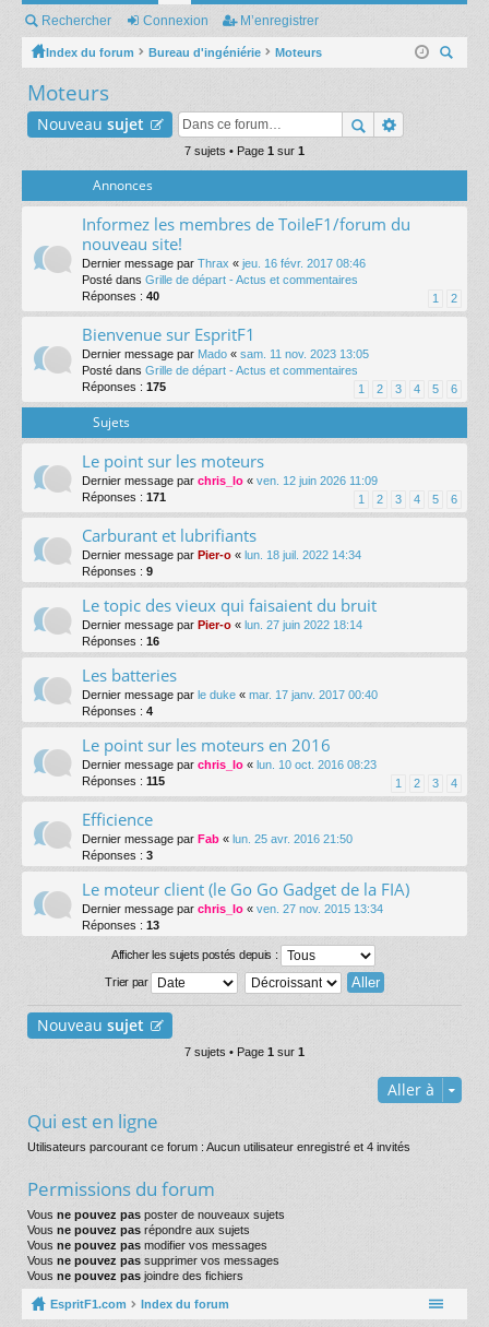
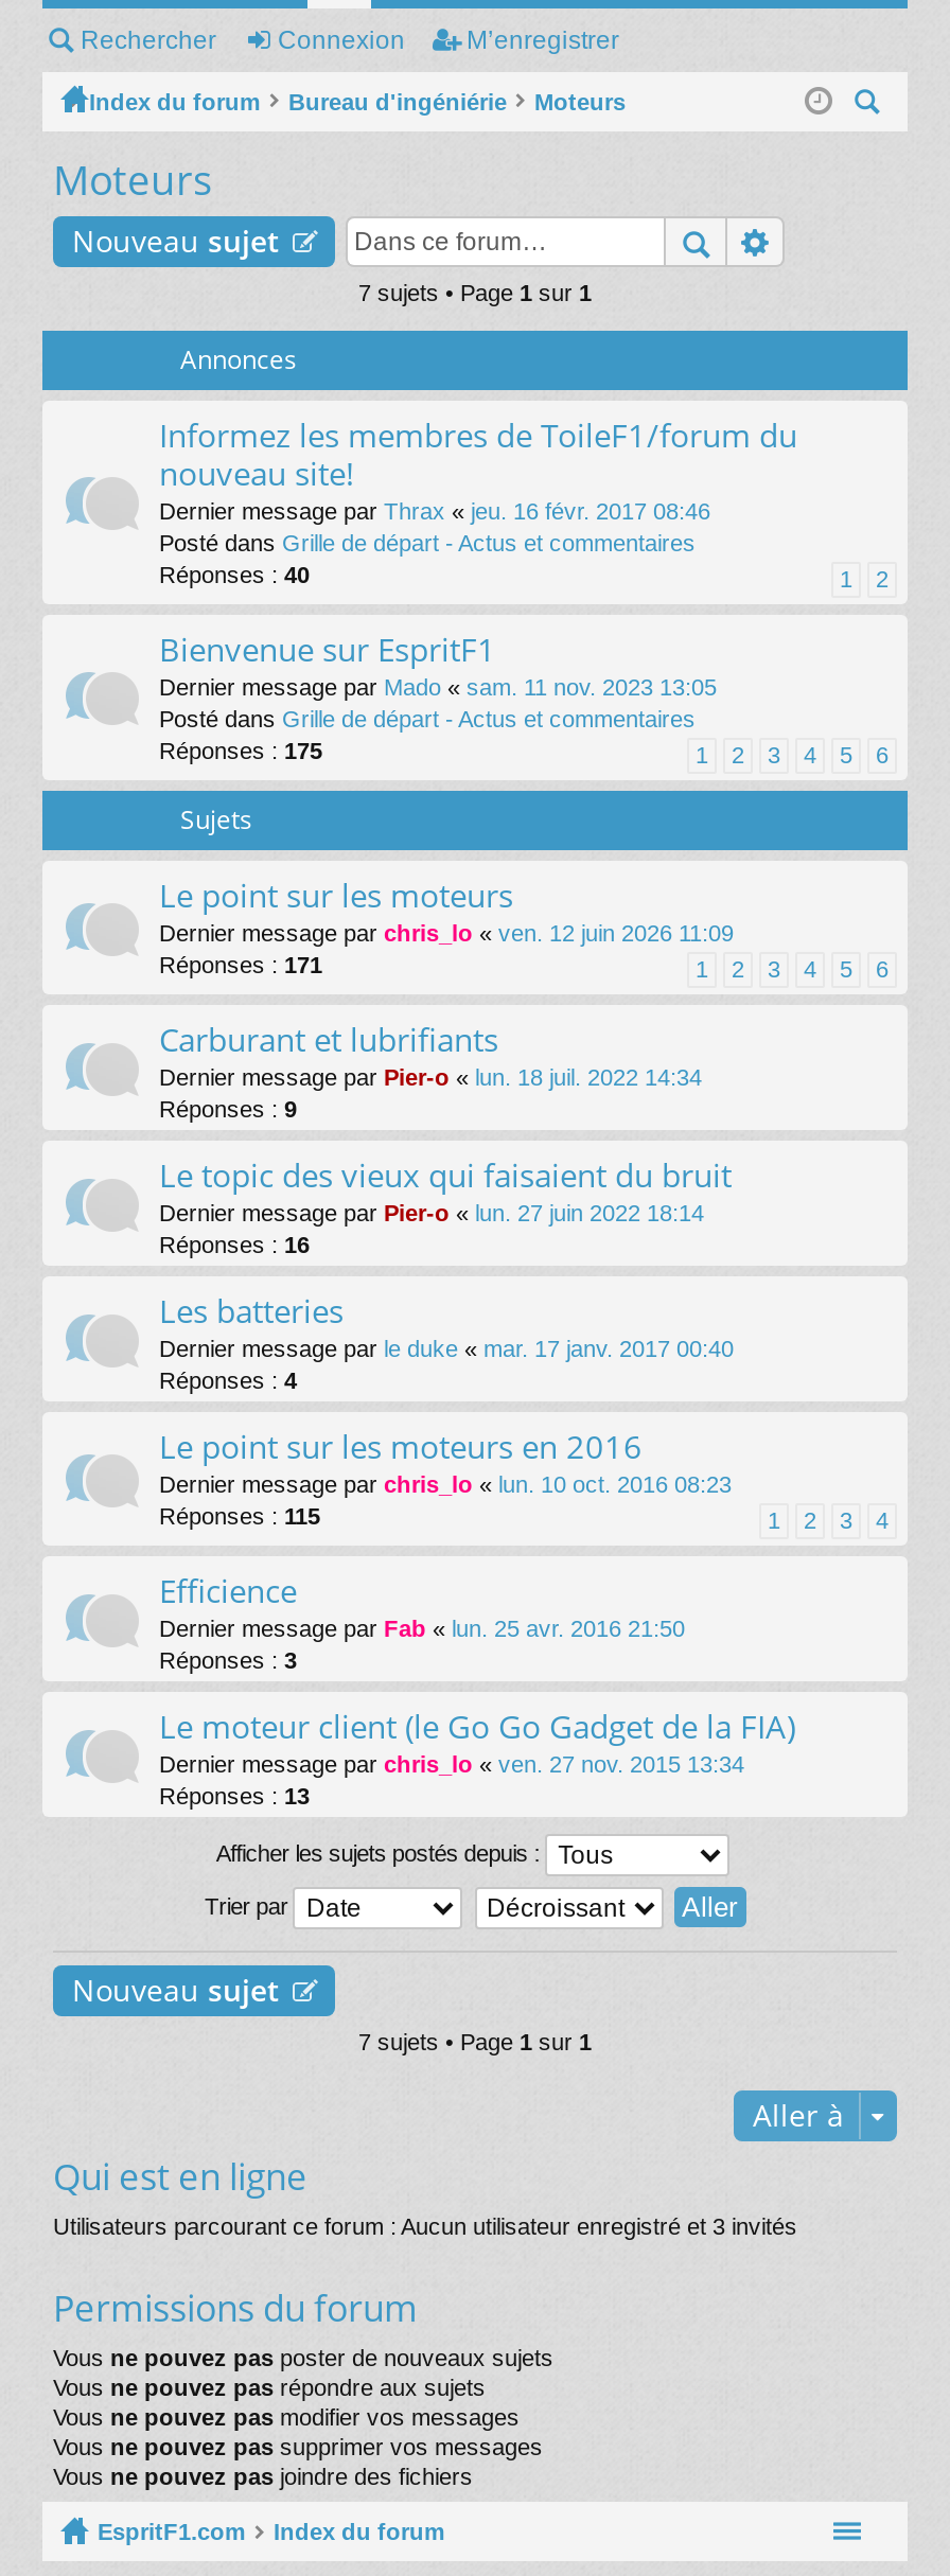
- Utilisateurs parcourant ce forum : Aucun utilisateur enregistré et 4 invités
+ Utilisateurs parcourant ce forum : Aucun utilisateur enregistré et 3 invités
